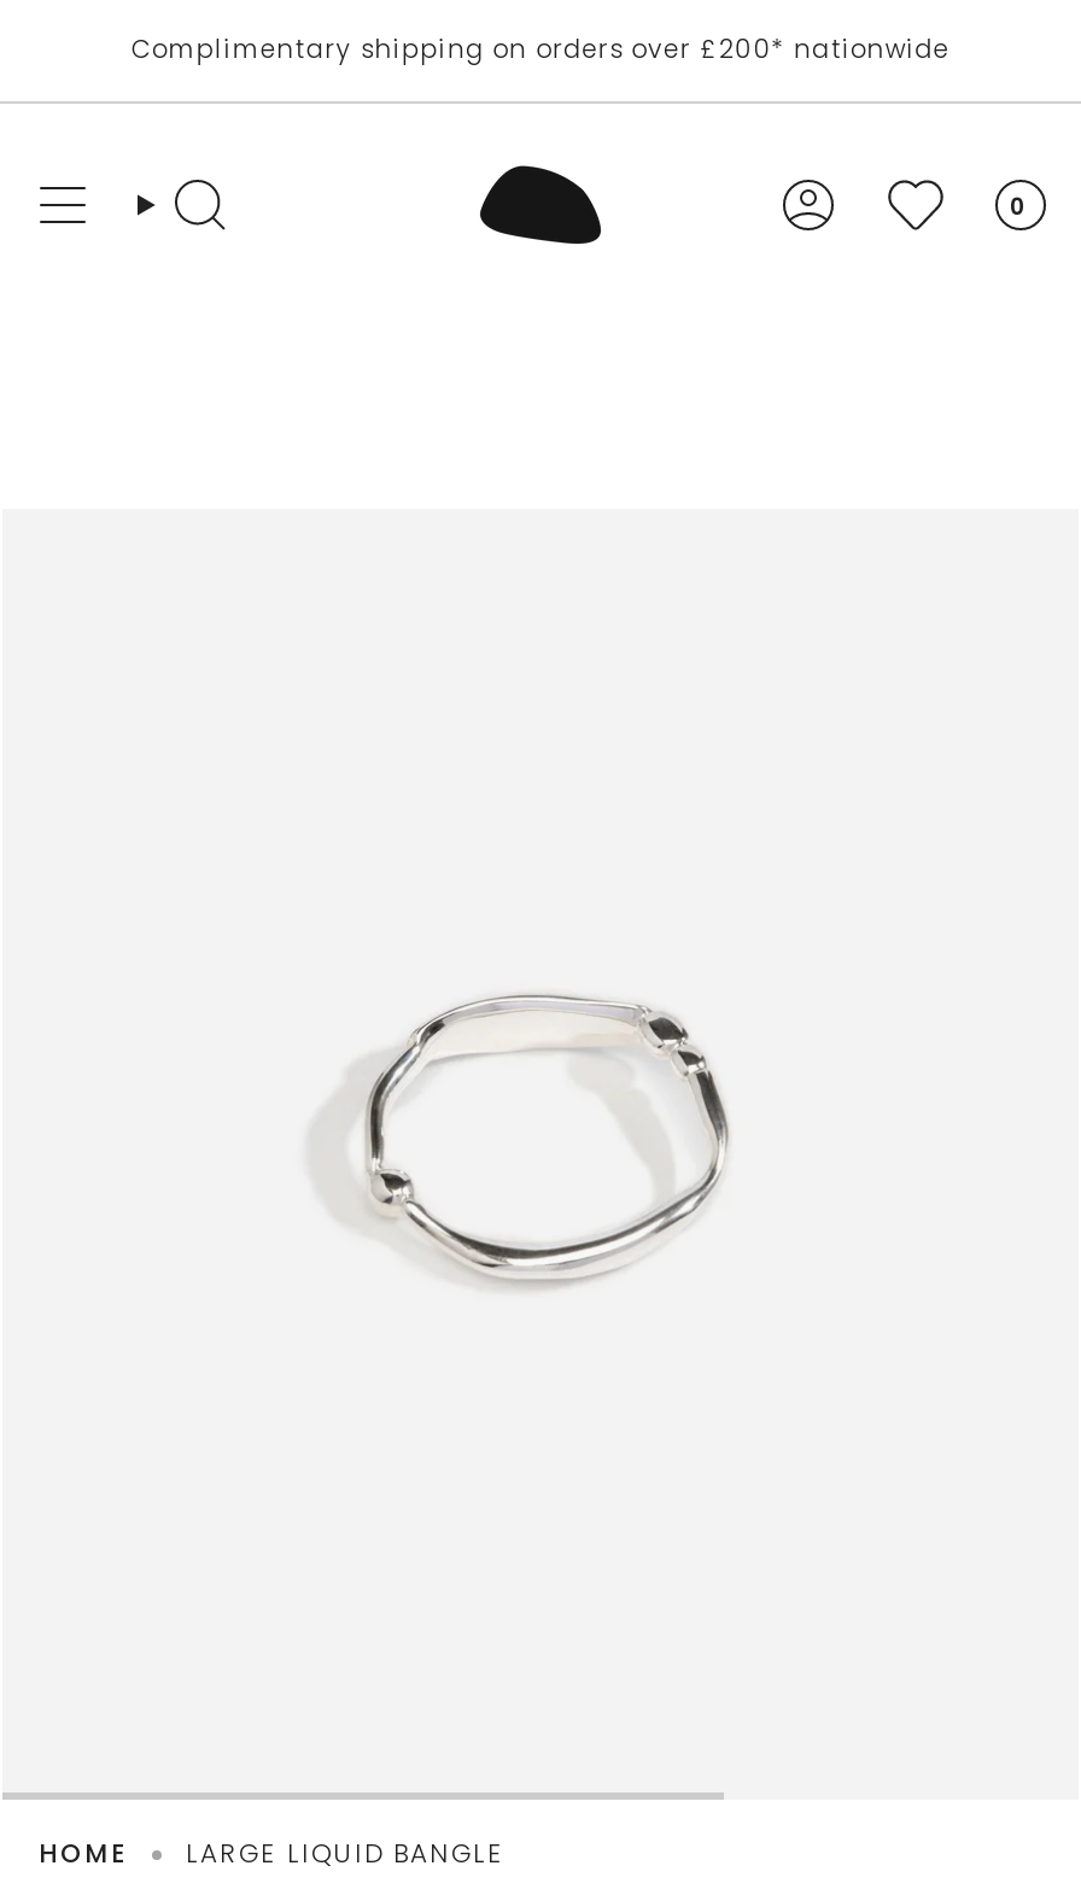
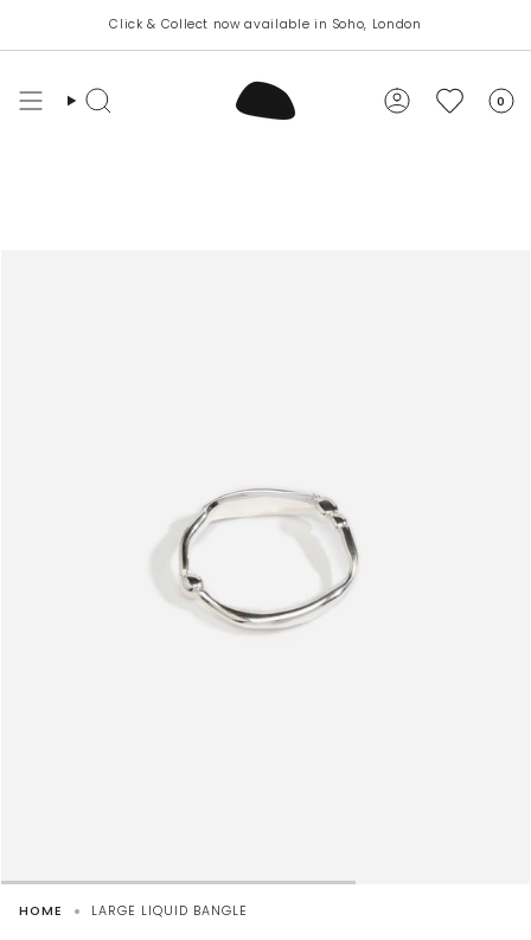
- Complimentary shipping on orders over £200* nationwide
+ Click & Collect now available in Soho, London
